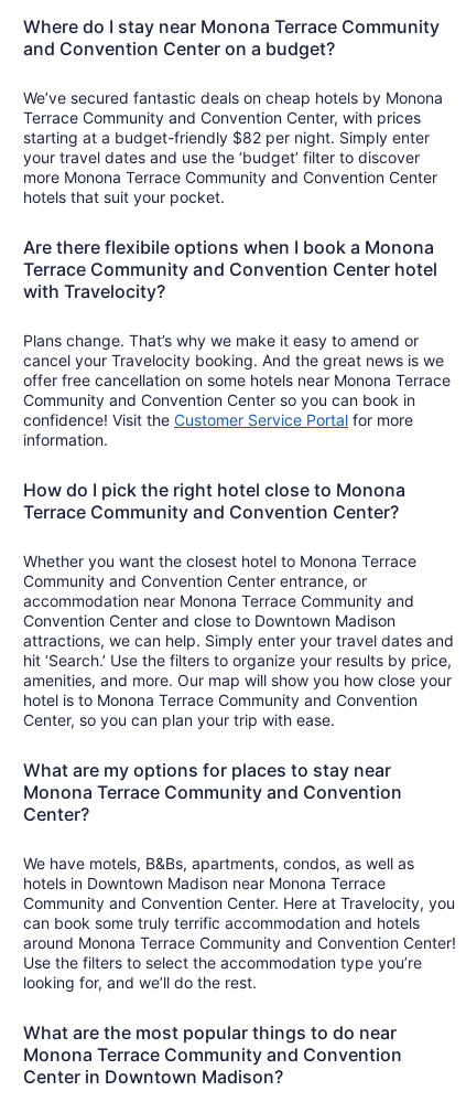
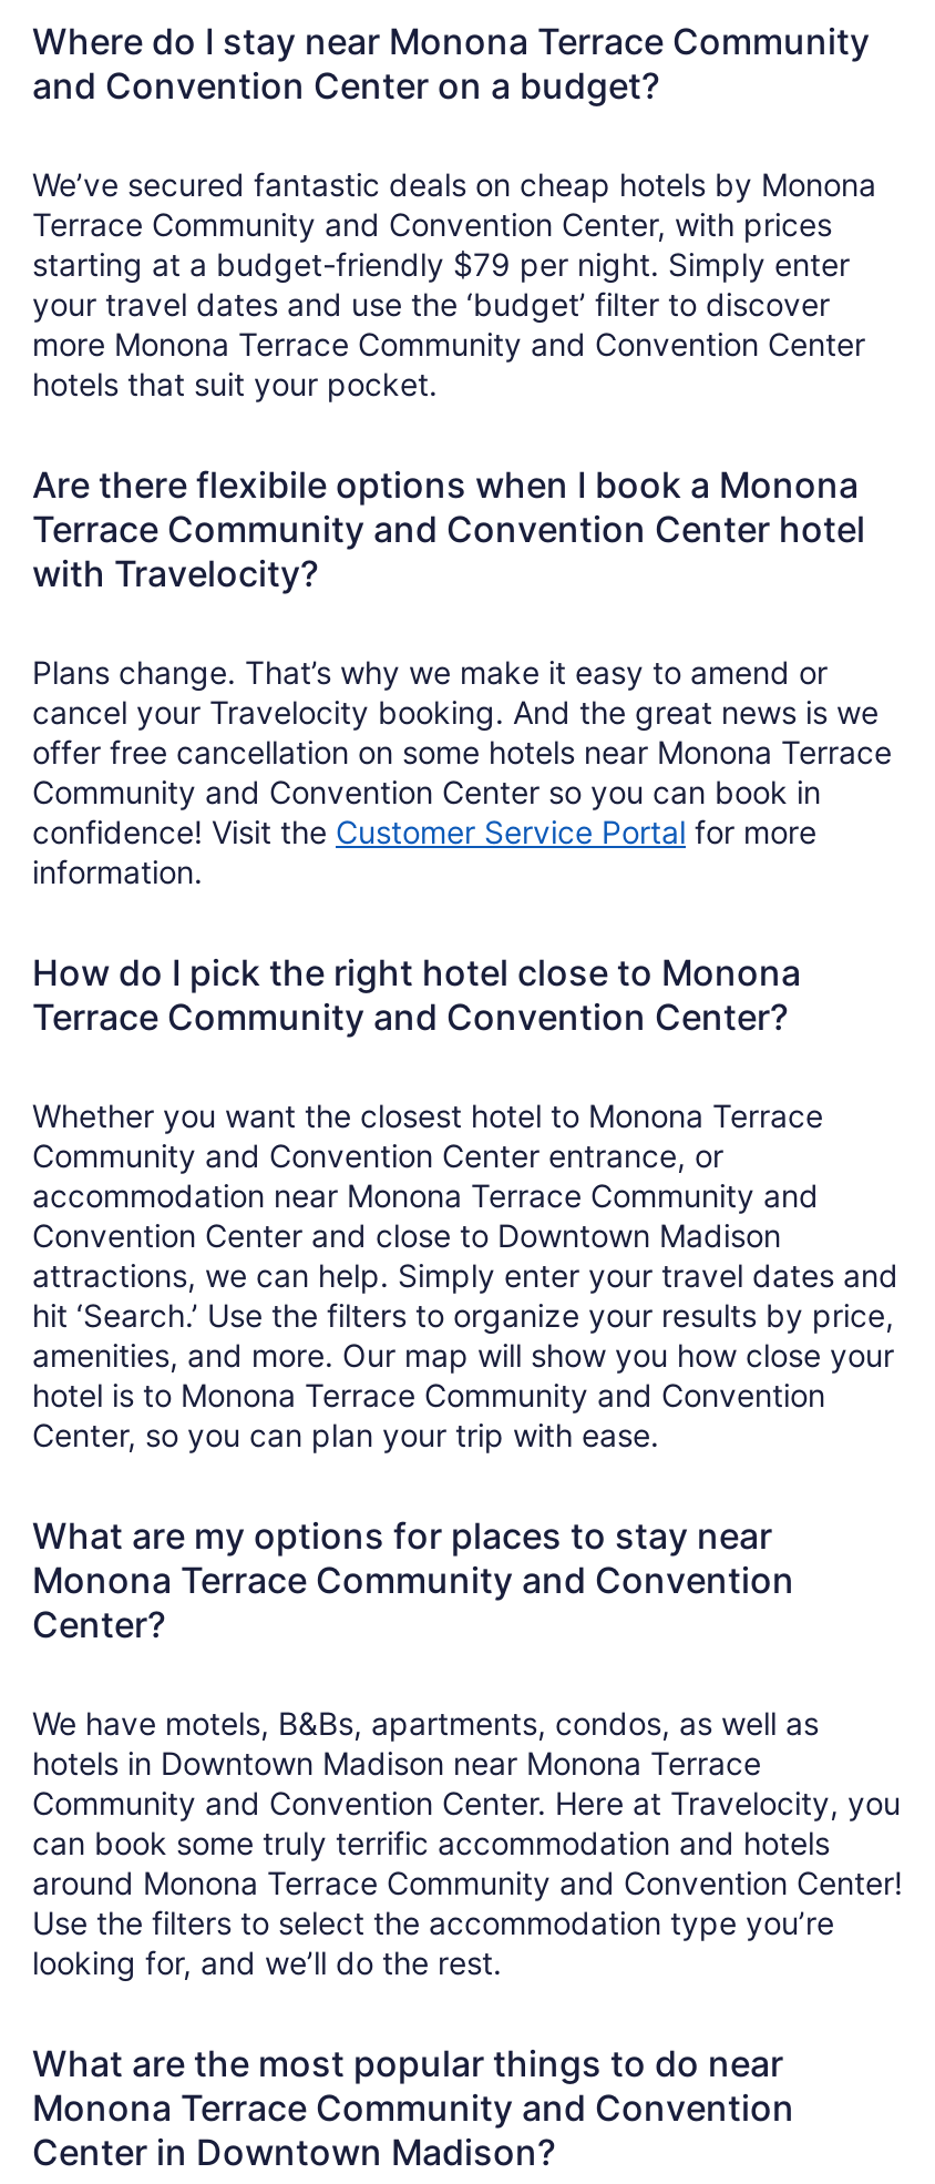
- starting at a budget-friendly $82 per night. Simply enter
+ starting at a budget-friendly $79 per night. Simply enter
